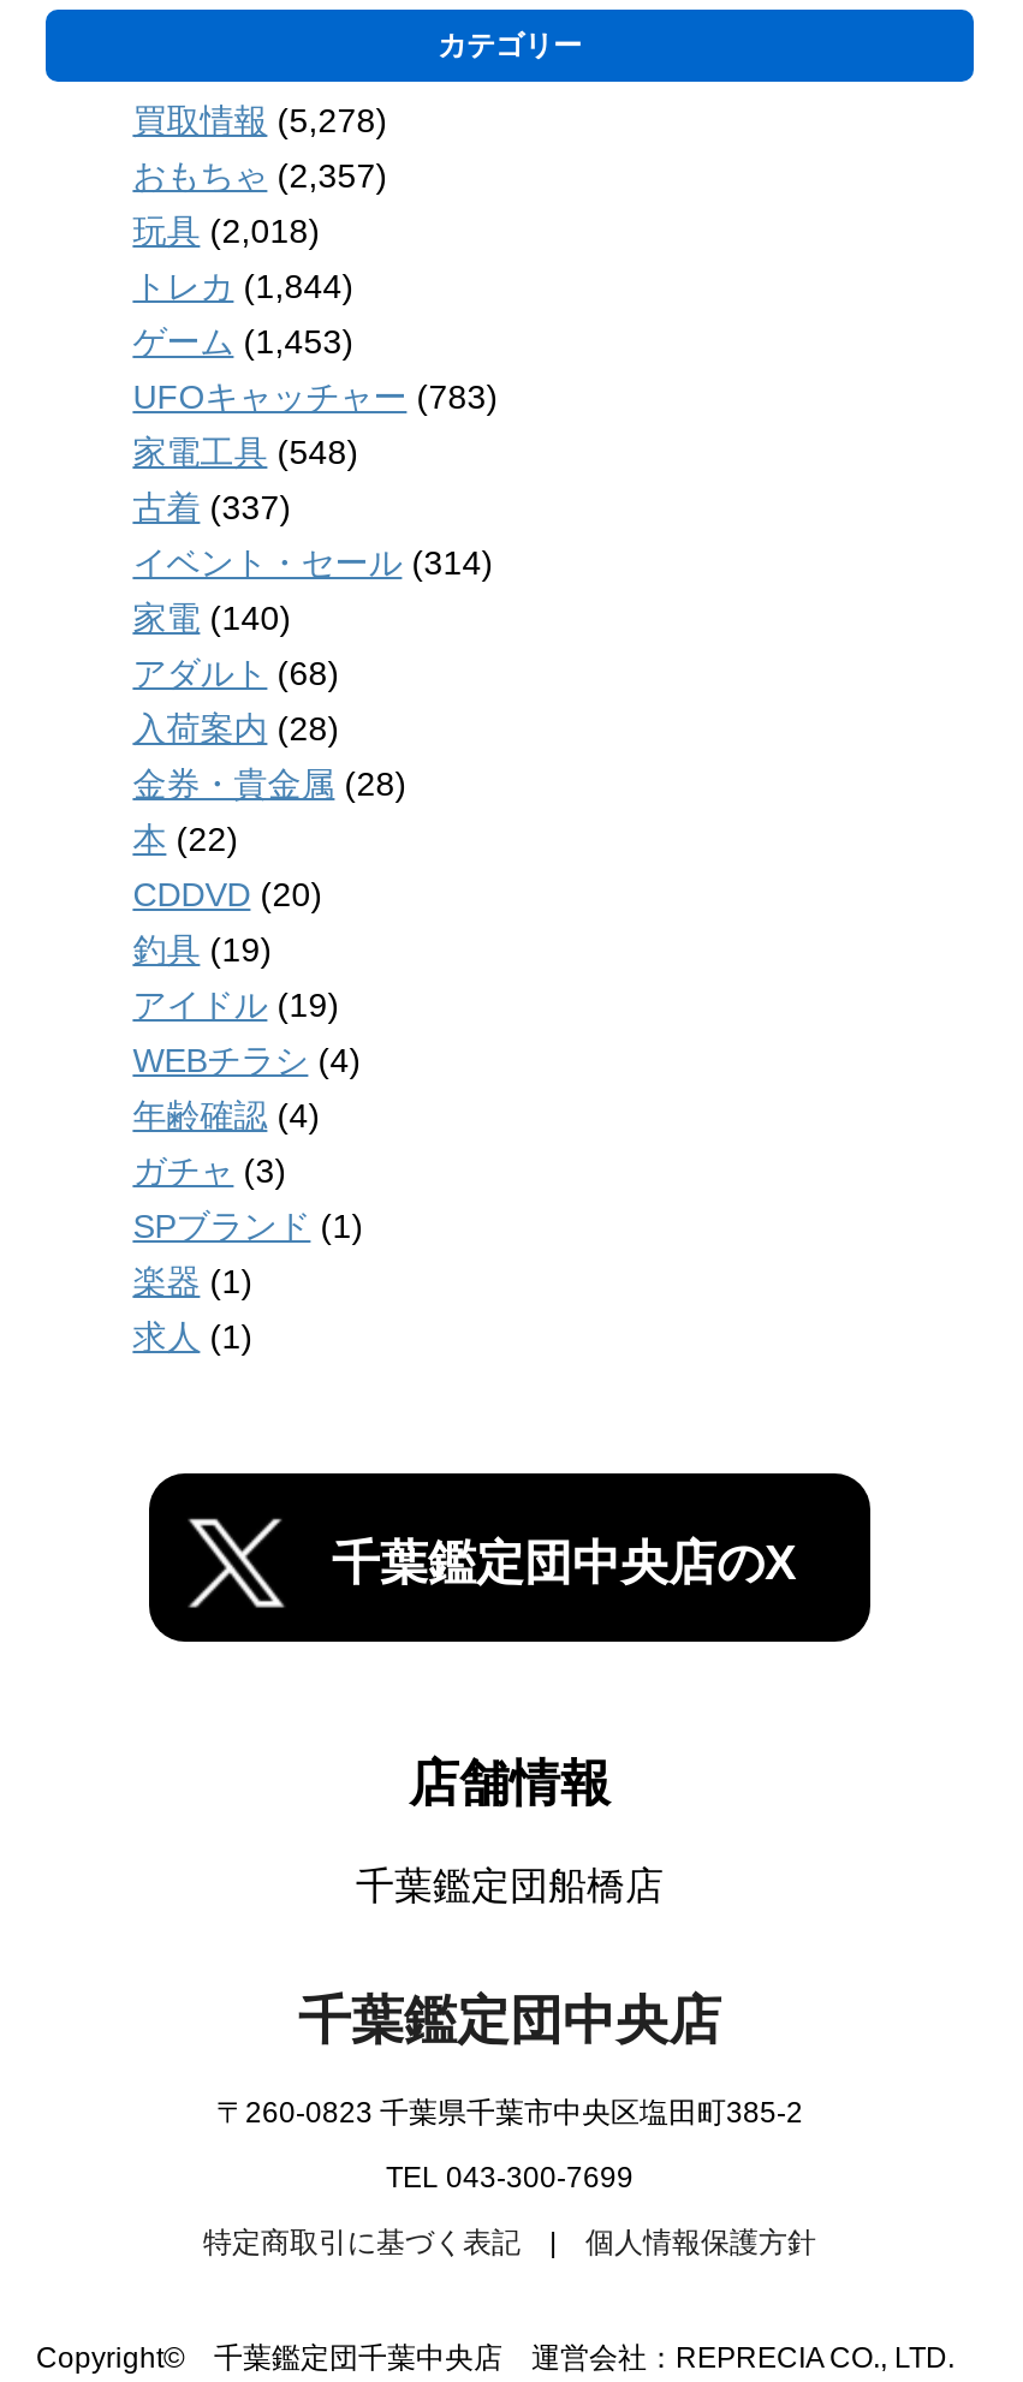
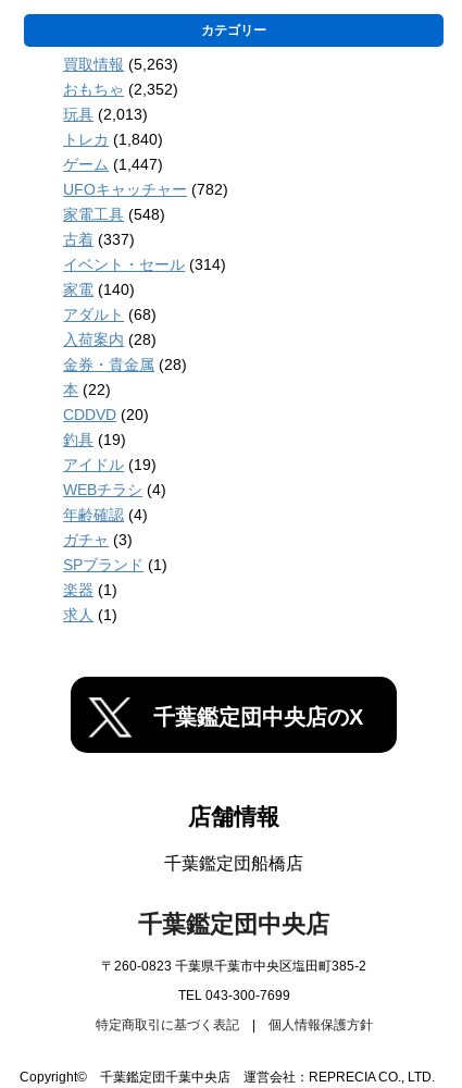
- 買取情報(5,278)
+ 買取情報(5,263)

- おもちゃ(2,357)
+ おもちゃ(2,352)

- 玩具(2,018)
+ 玩具(2,013)

- トレカ(1,844)
+ トレカ(1,840)

- ゲーム(1,453)
+ ゲーム(1,447)

- UFOキャッチャー(783)
+ UFOキャッチャー(782)
